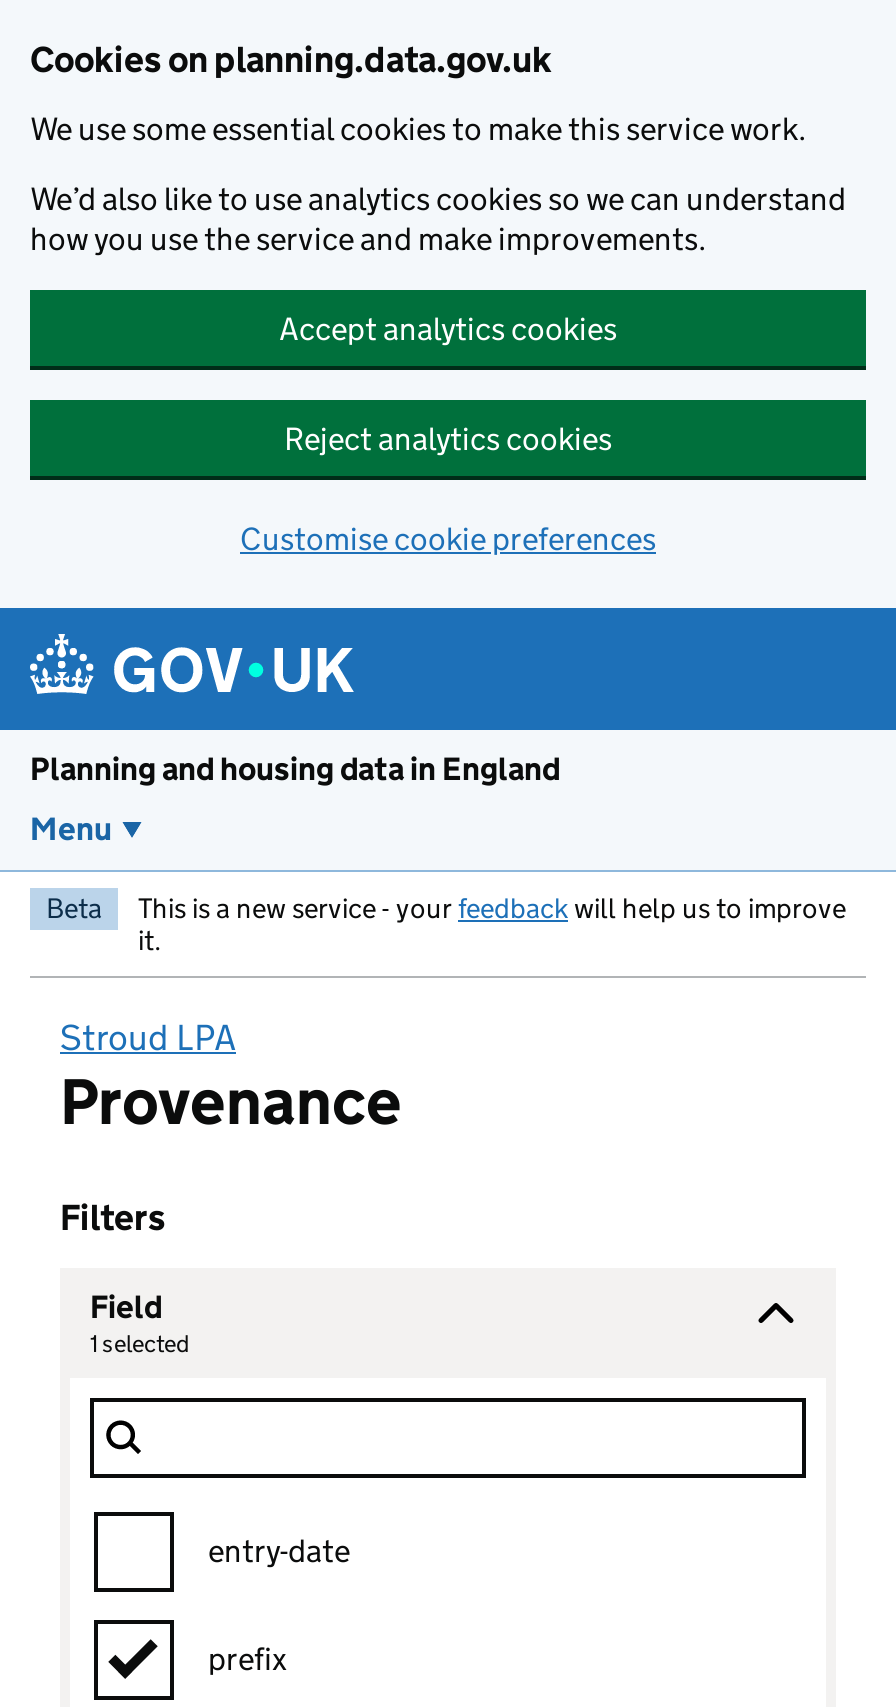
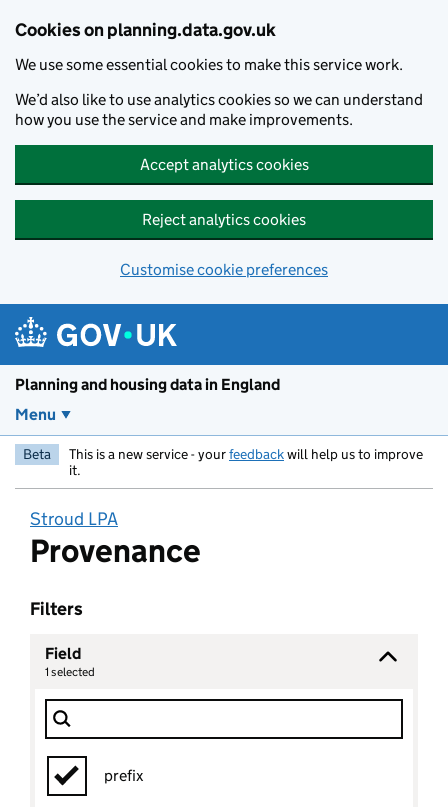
- entry-date
